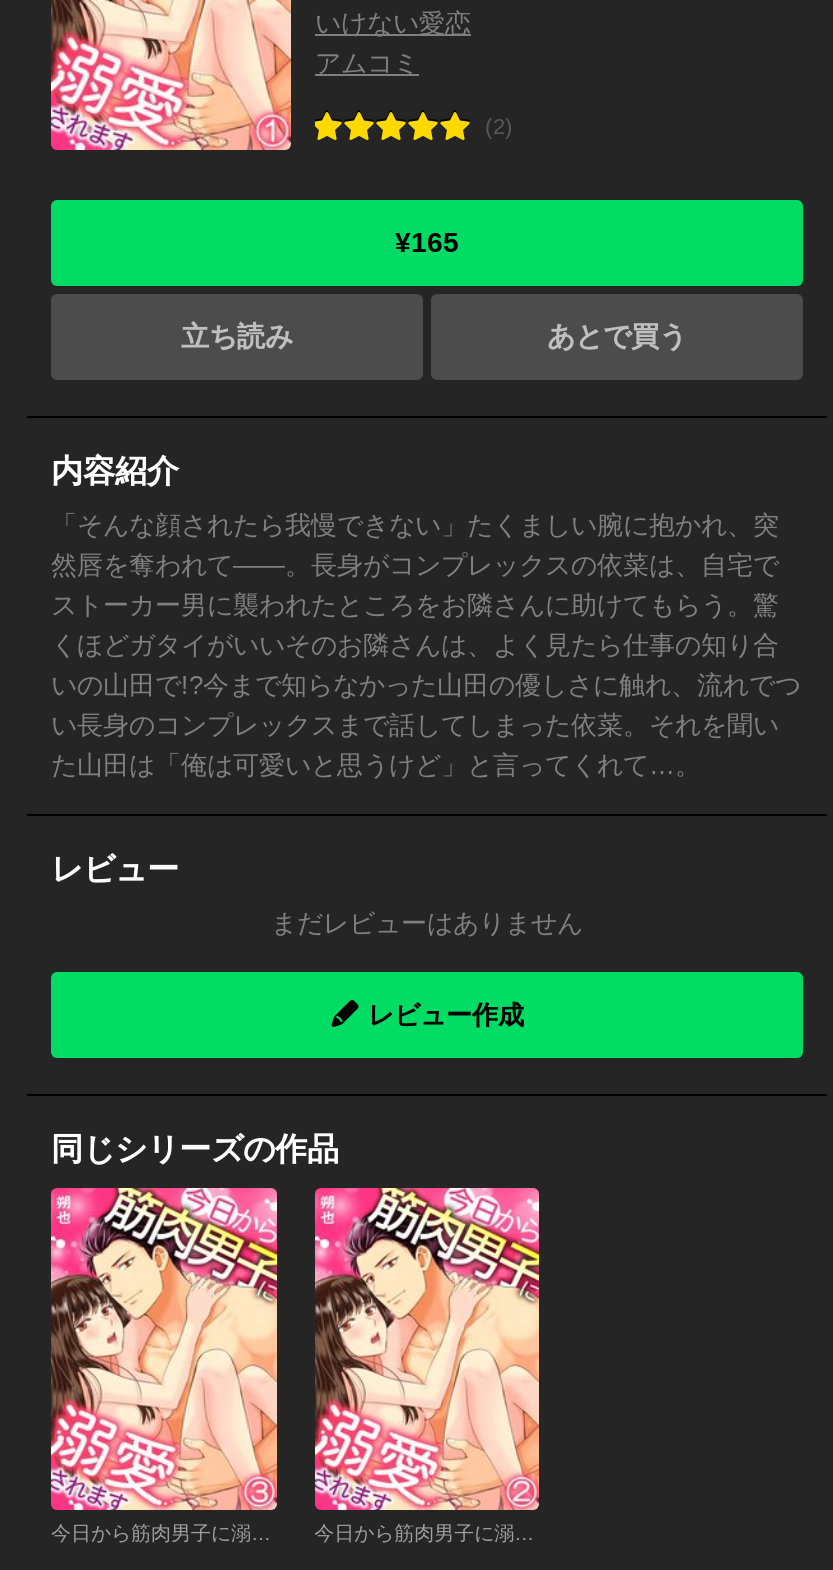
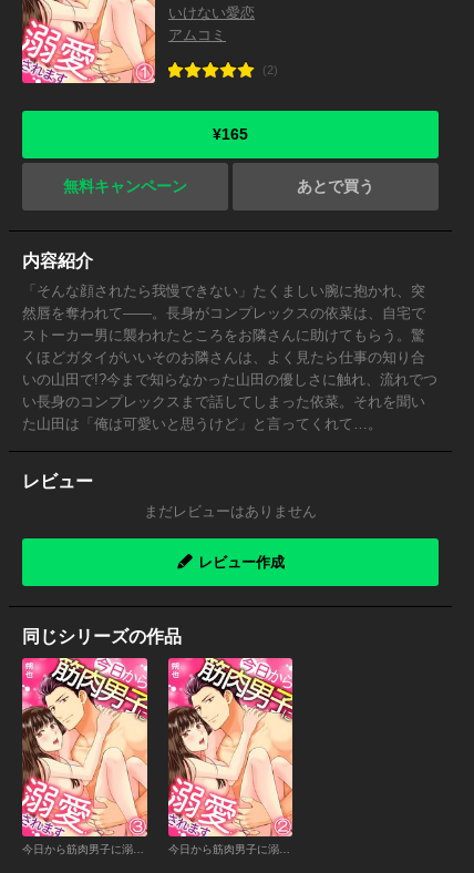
- 立ち読み
+ 無料キャンペーン
